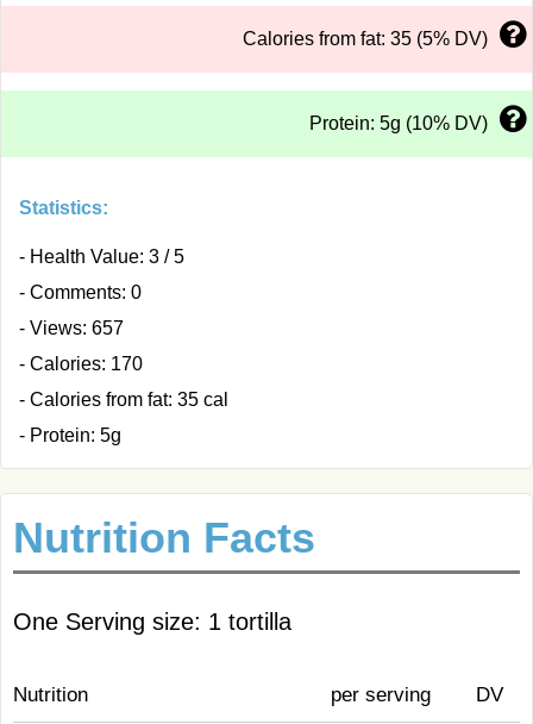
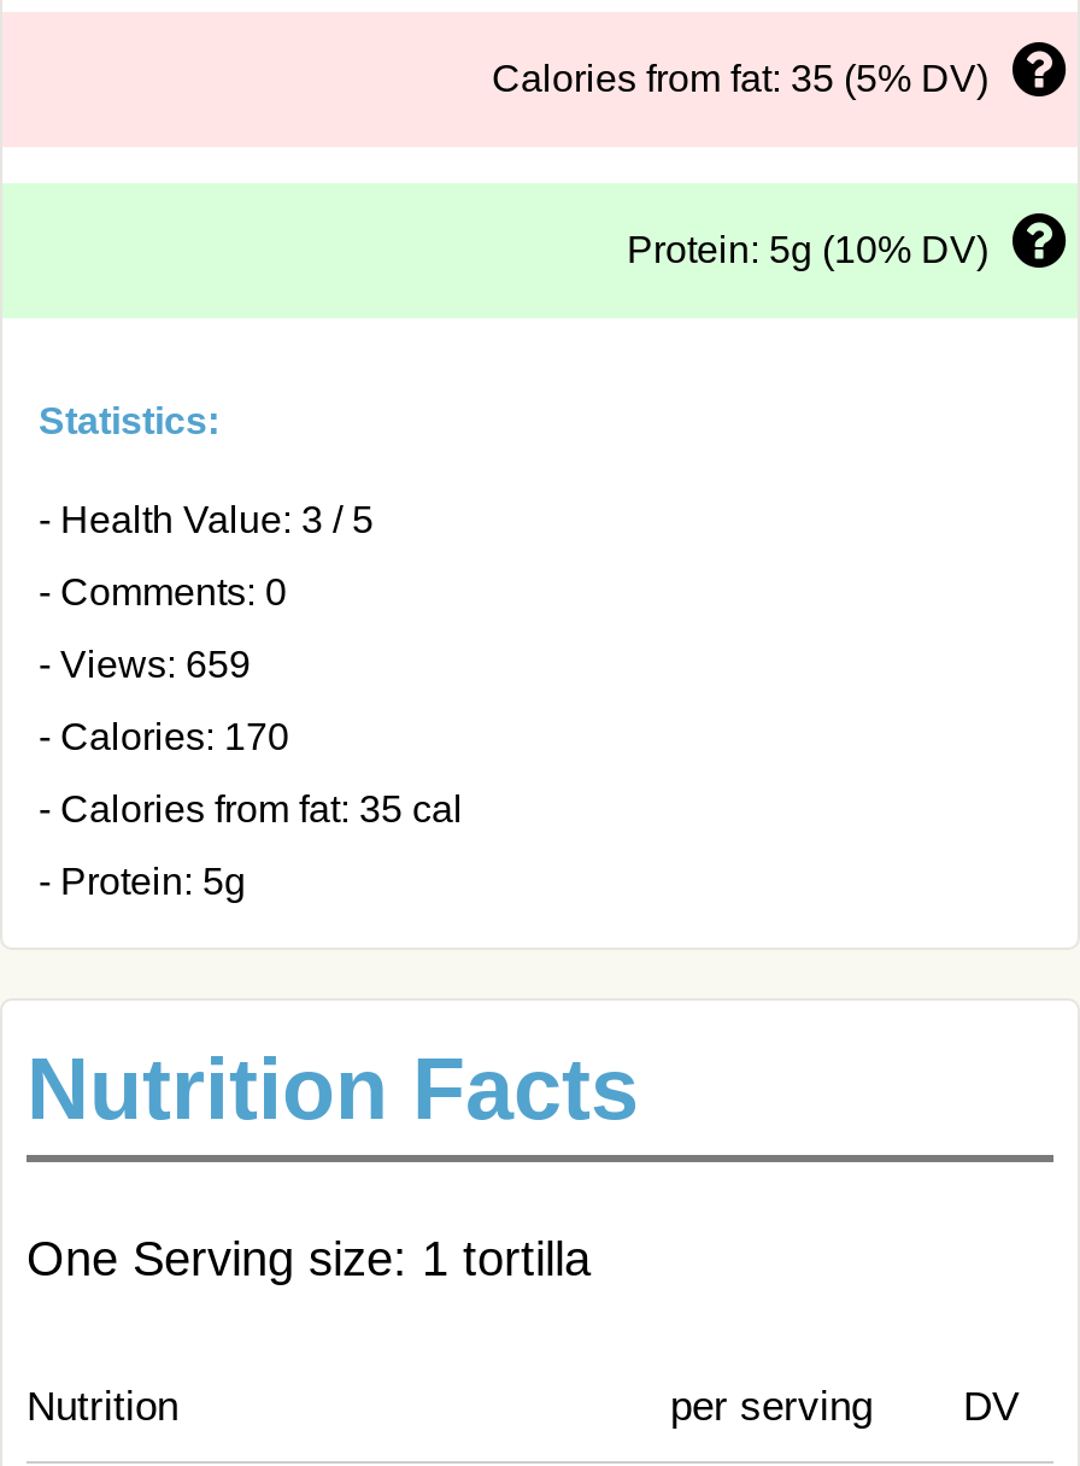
- - Views: 657
+ - Views: 659
